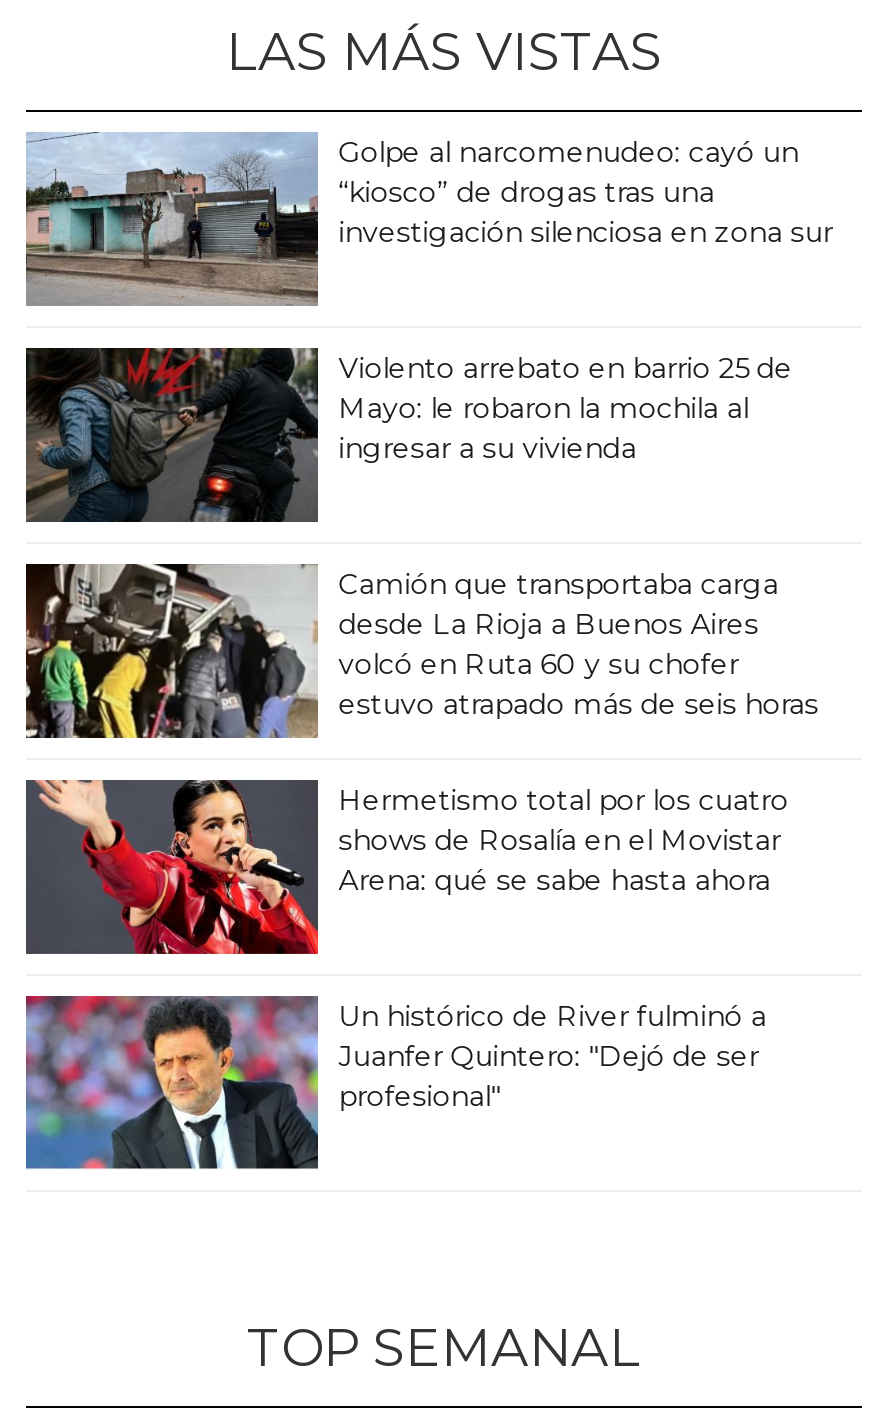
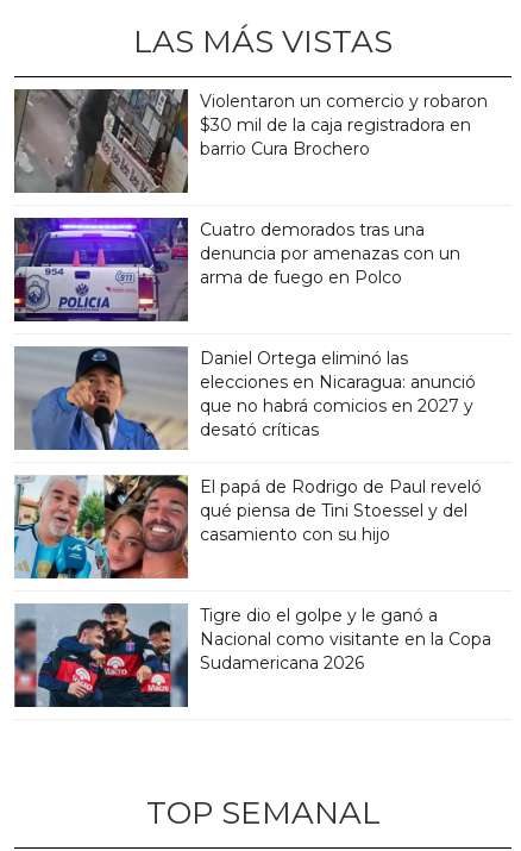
- [image]
- Golpe al narcomenudeo: cayó un
- “kiosco” de drogas tras una
- investigación silenciosa en zona sur
+ [image]
+ Violentaron un comercio y robaron
+ $30 mil de la caja registradora en
+ barrio Cura Brochero

- [image]
- Violento arrebato en barrio 25 de
- Mayo: le robaron la mochila al
- ingresar a su vivienda
+ [image]
+ Cuatro demorados tras una
+ denuncia por amenazas con un
+ arma de fuego en Polco

- [image]
- Camión que transportaba carga
- desde La Rioja a Buenos Aires
- volcó en Ruta 60 y su chofer
- estuvo atrapado más de seis horas
+ [image]
+ Daniel Ortega eliminó las
+ elecciones en Nicaragua: anunció
+ que no habrá comicios en 2027 y
+ desató críticas

- [image]
- Hermetismo total por los cuatro
- shows de Rosalía en el Movistar
- Arena: qué se sabe hasta ahora
+ [image]
+ El papá de Rodrigo de Paul reveló
+ qué piensa de Tini Stoessel y del
+ casamiento con su hijo

- [image]
- Un histórico de River fulminó a
- Juanfer Quintero: "Dejó de ser
- profesional"
+ [image]
+ Tigre dio el golpe y le ganó a
+ Nacional como visitante en la Copa
+ Sudamericana 2026
